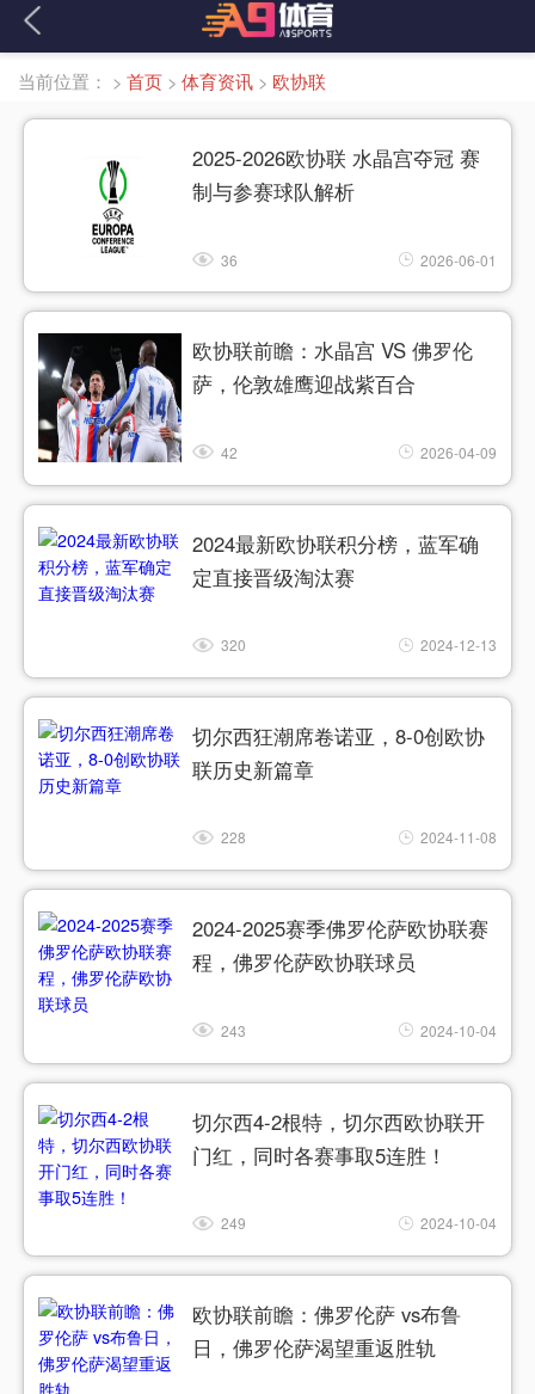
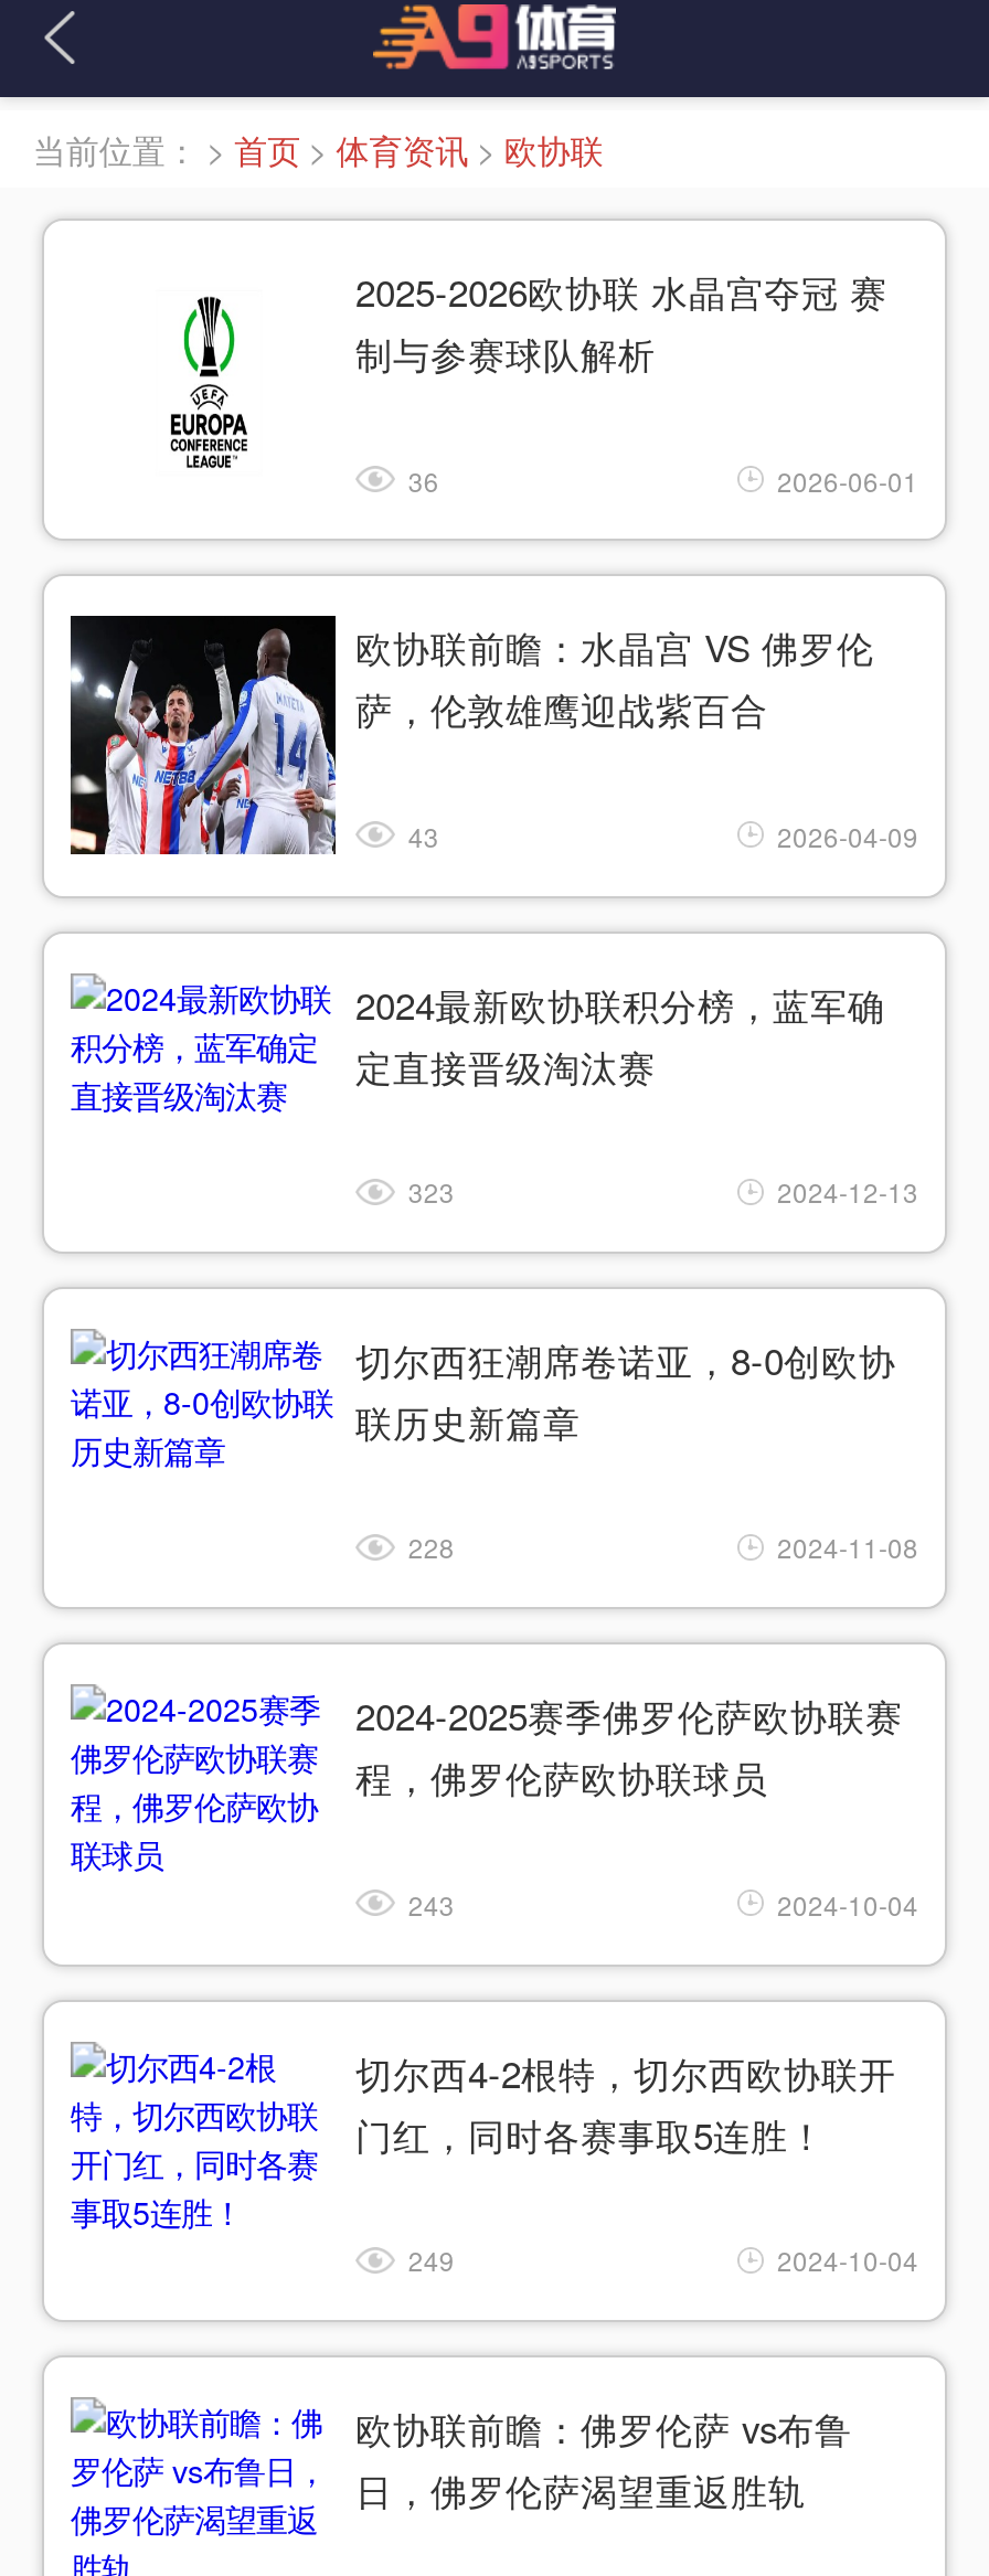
- 42
+ 43

- 320
+ 323
